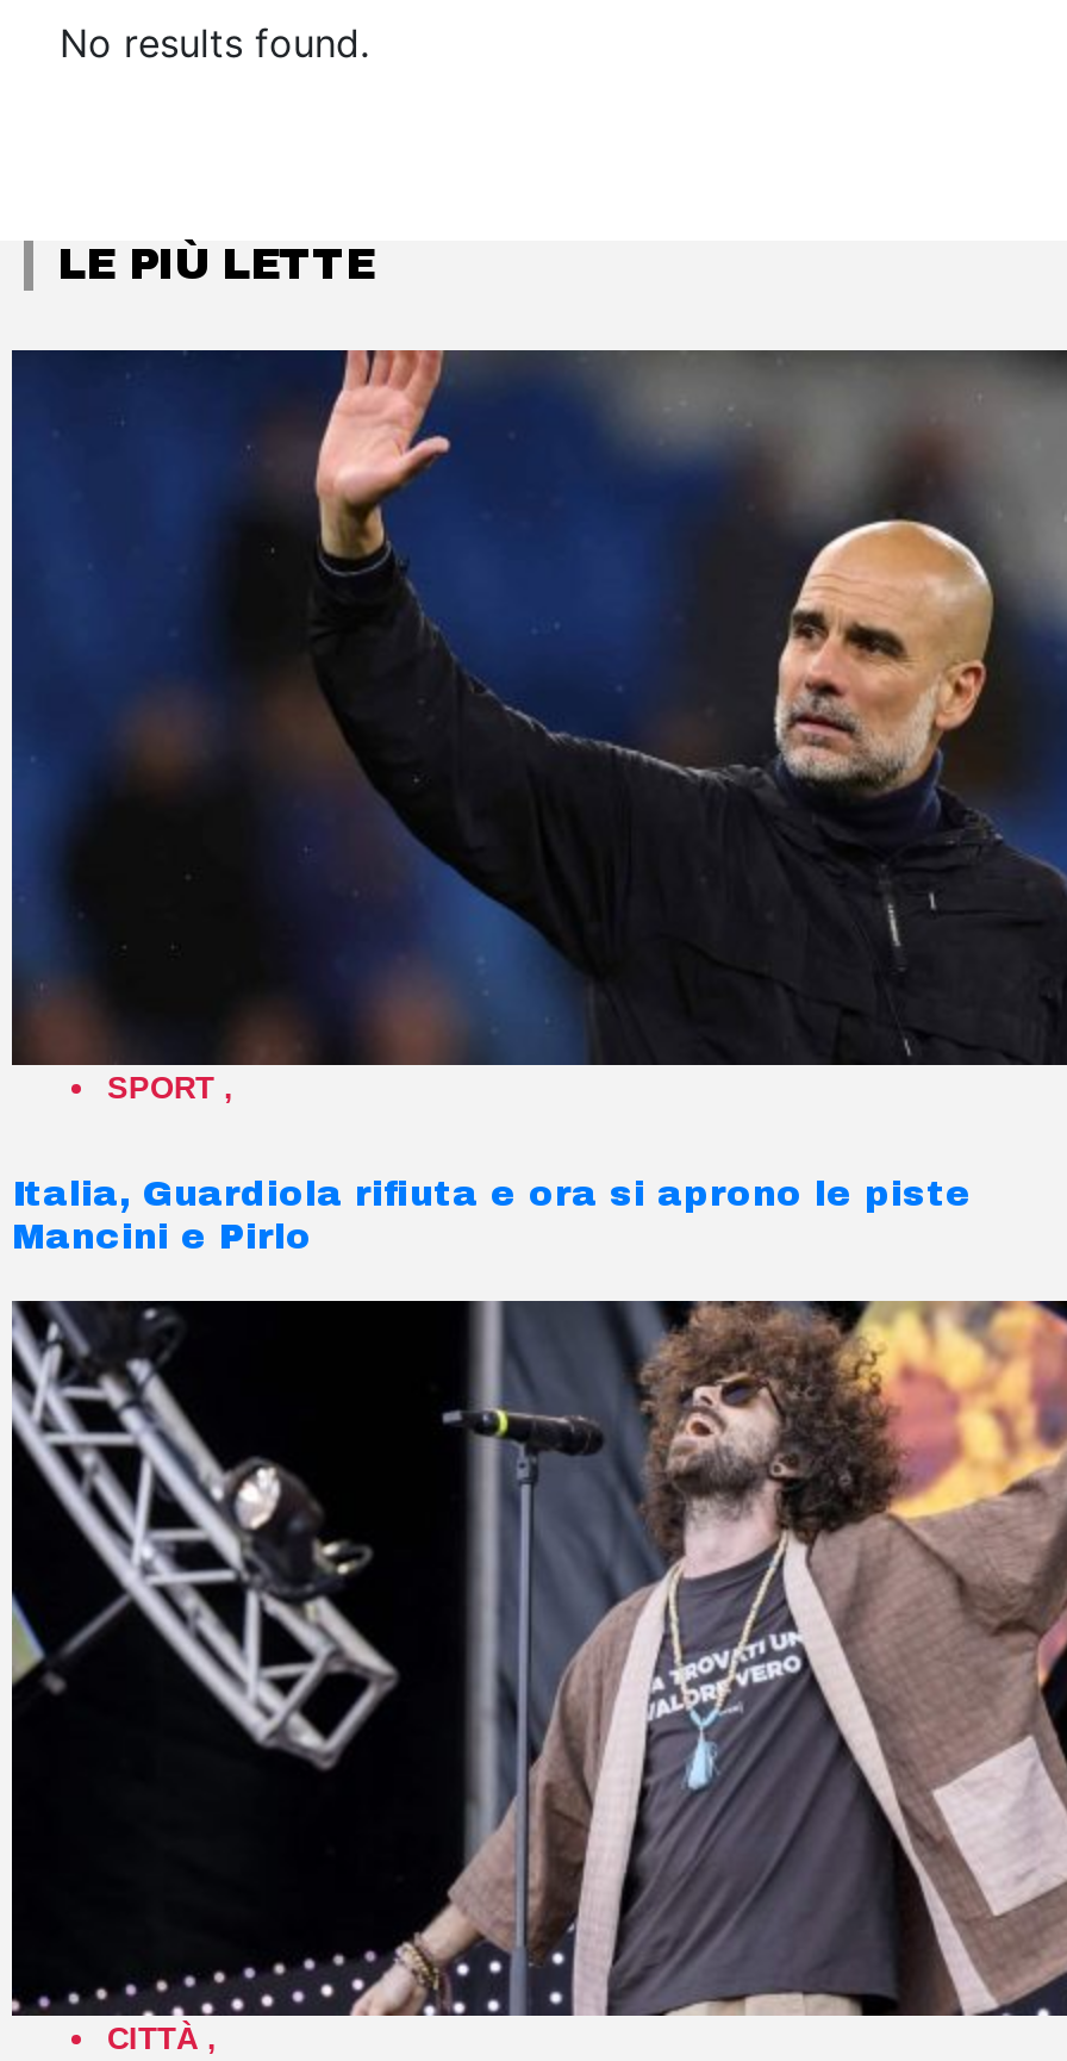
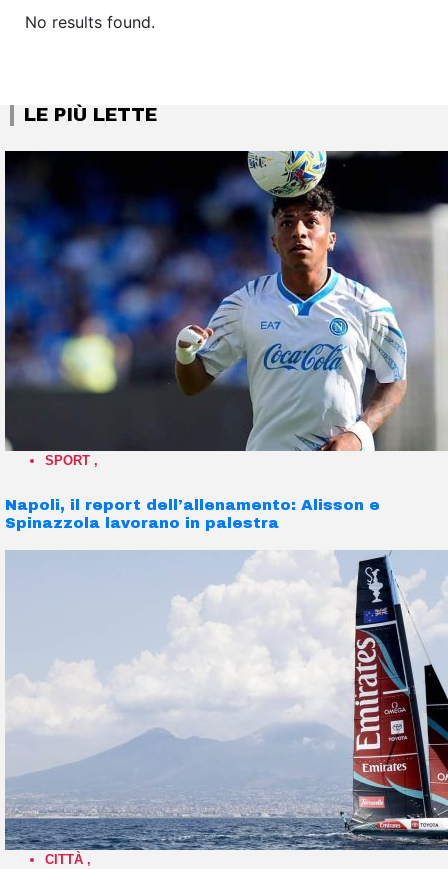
- [image]
+ [image]

- Italia, Guardiola rifiuta e ora si aprono le piste
- Mancini e Pirlo
+ Napoli, il report dell’allenamento: Alisson e
+ Spinazzola lavorano in palestra

- [image]
+ [image]
